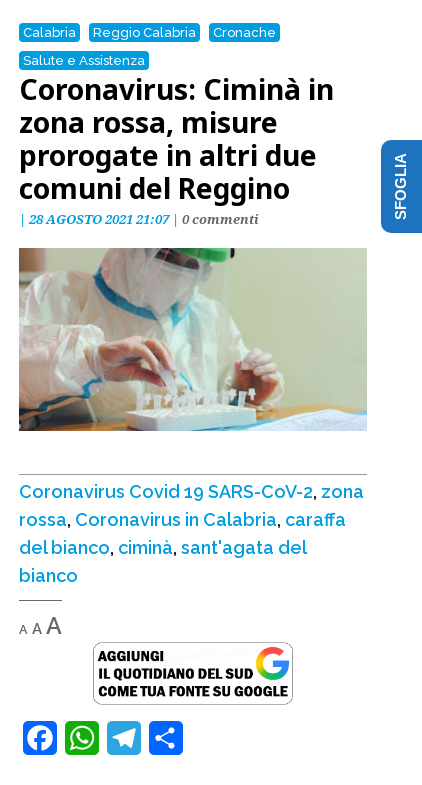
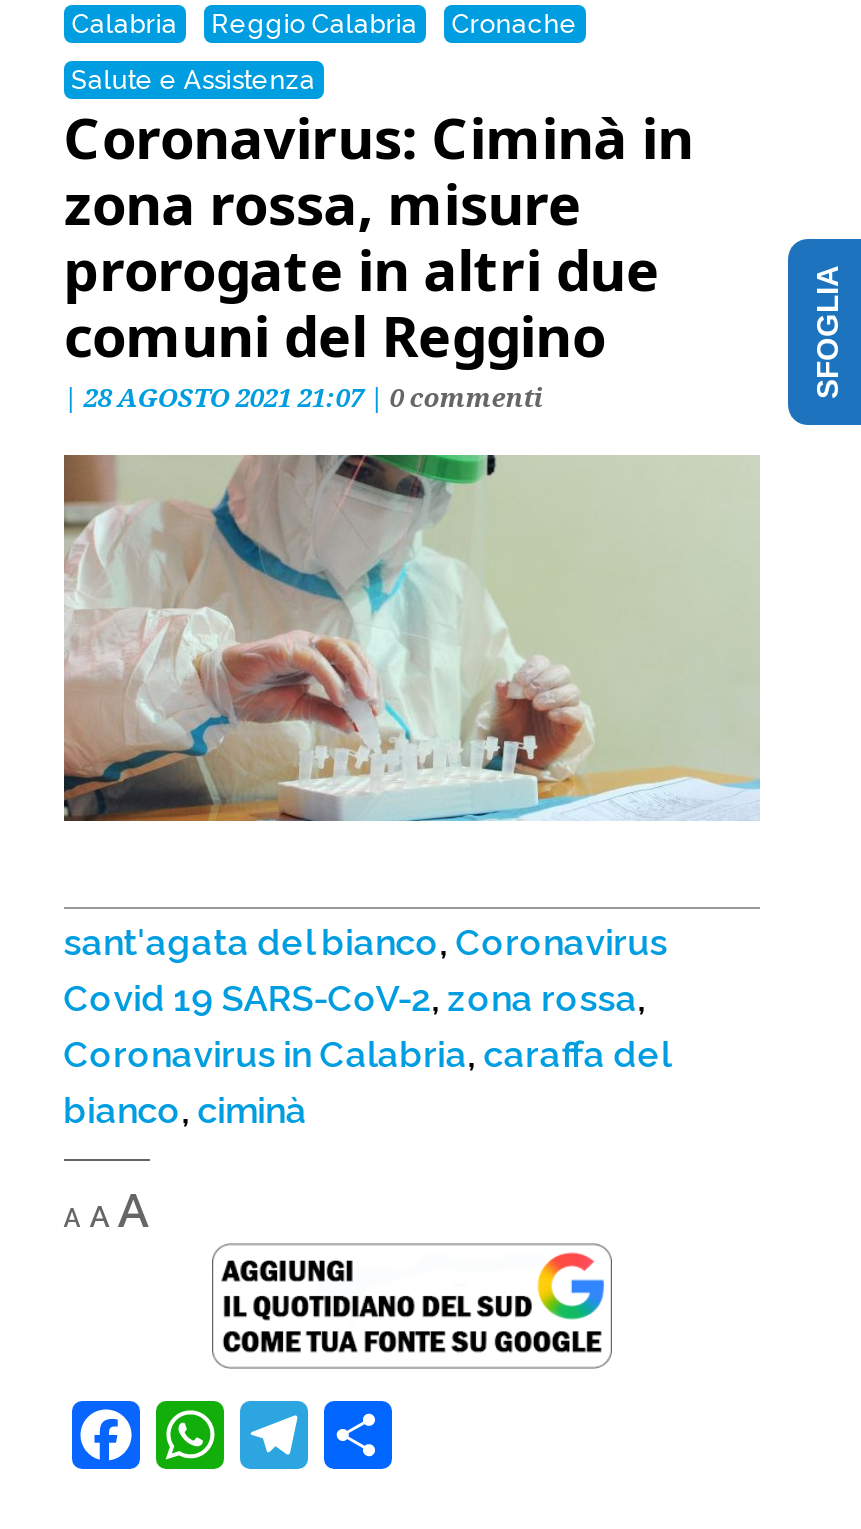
- Coronavirus Covid 19 SARS-CoV-2, zona
- rossa, Coronavirus in Calabria, caraffa
- del bianco, ciminà, sant'agata del
- bianco
+ sant'agata del bianco, Coronavirus
+ Covid 19 SARS-CoV-2, zona rossa,
+ Coronavirus in Calabria, caraffa del
+ bianco, ciminà
